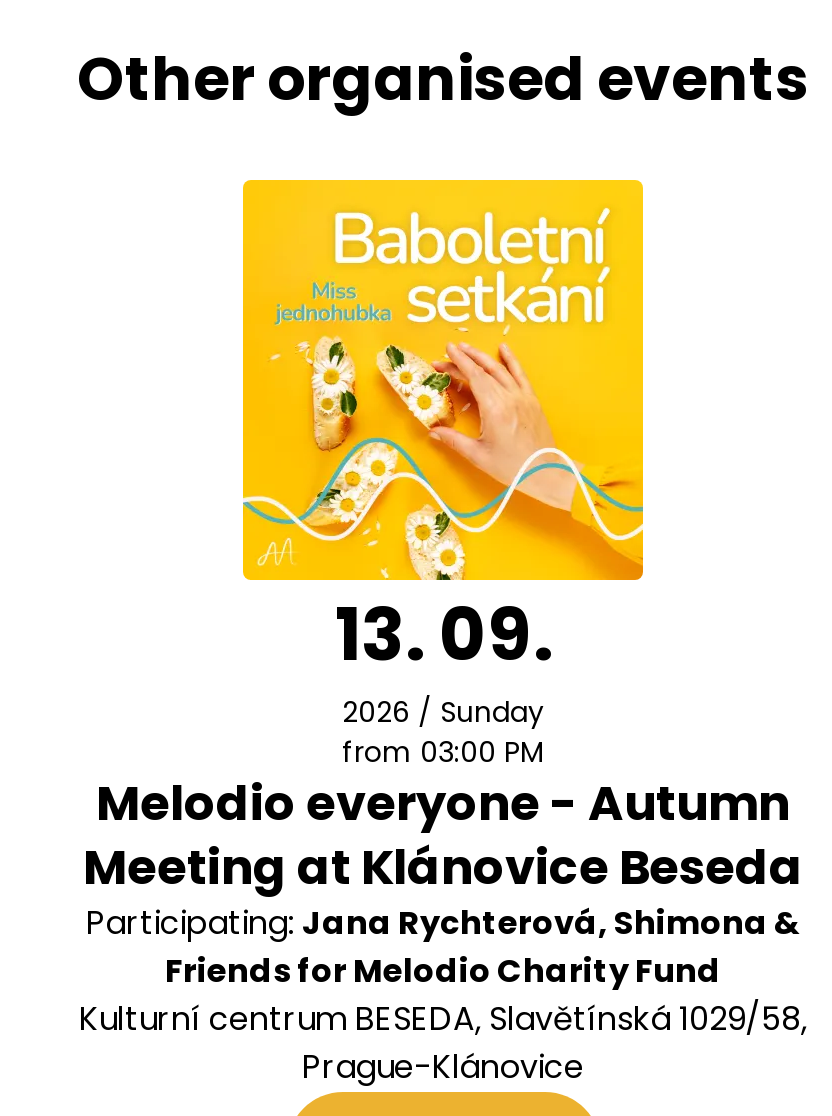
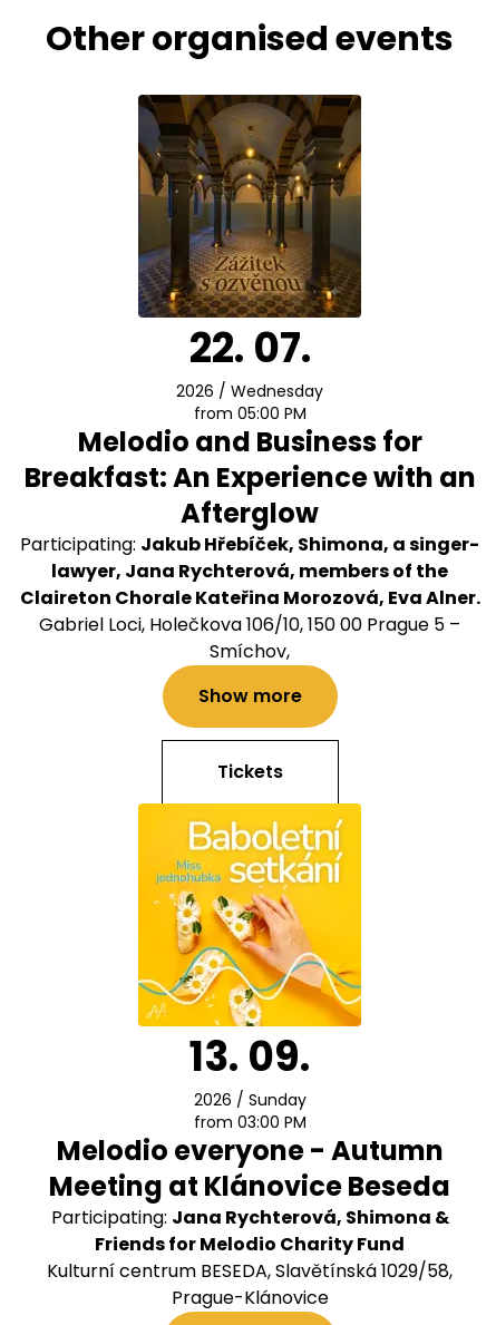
+ [image]
+ 22. 07.
+ 2026 / Wednesday
+ from 05:00 PM
+ Melodio and Business for
+ Breakfast: An Experience with an
+ Afterglow
+ Participating: Jakub Hřebíček, Shimona, a singer-
+ lawyer, Jana Rychterová, members of the
+ Claireton Chorale Kateřina Morozová, Eva Alner.
+ Gabriel Loci, Holečkova 106/10, 150 00 Prague 5 –
+ Smíchov,
+ Show more
+ Tickets
